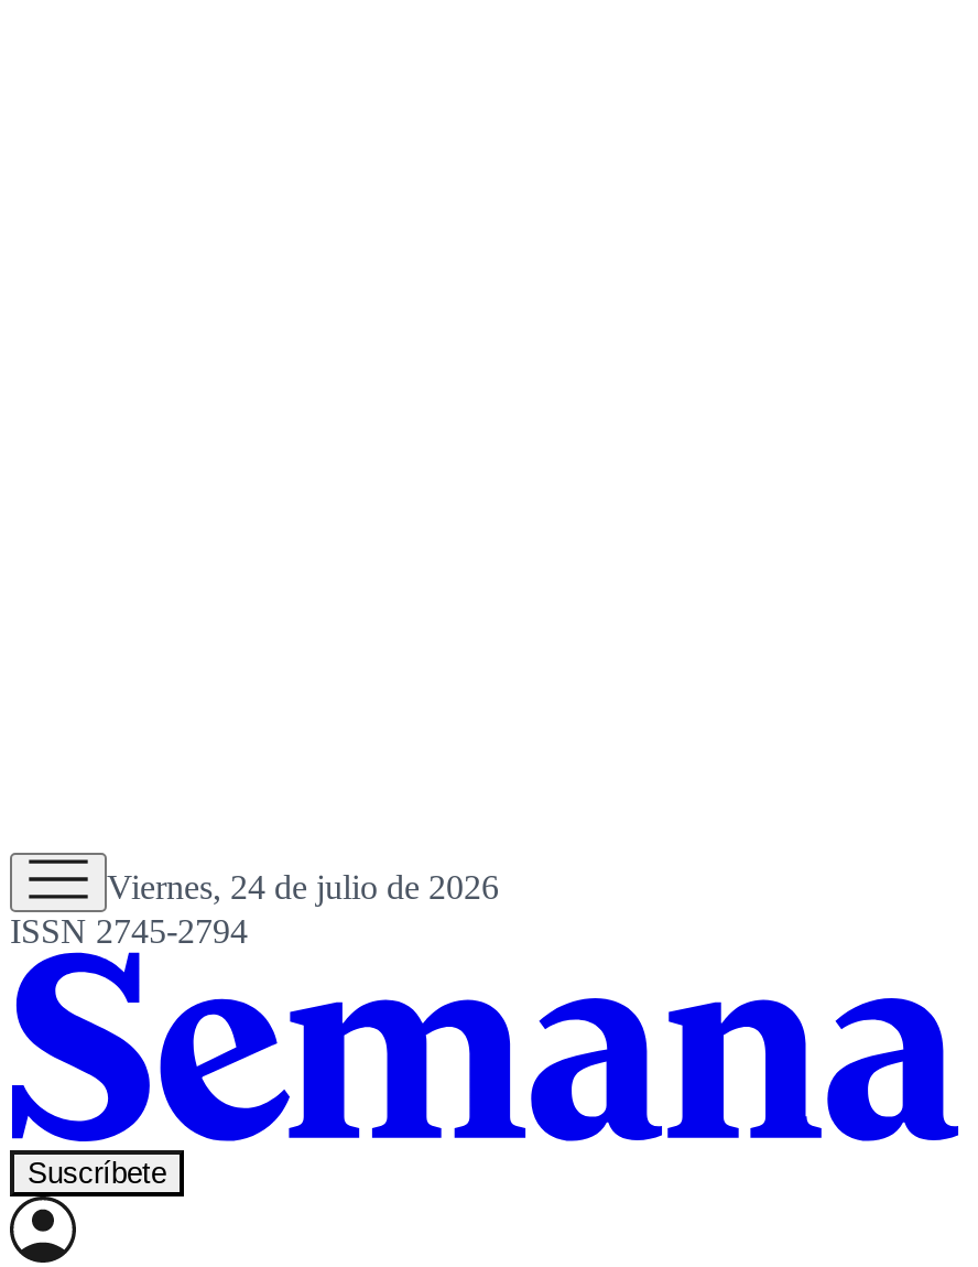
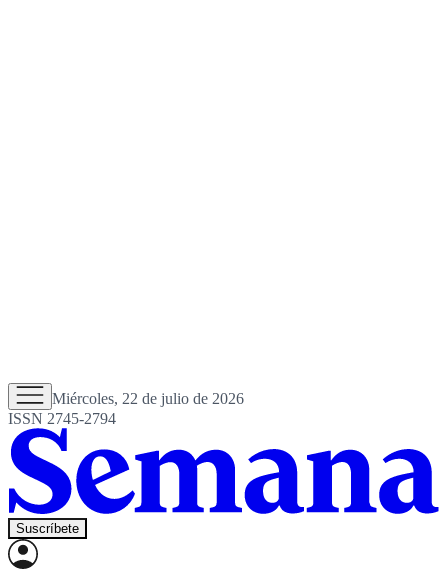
- Viernes, 24 de julio de 2026
+ Miércoles, 22 de julio de 2026
